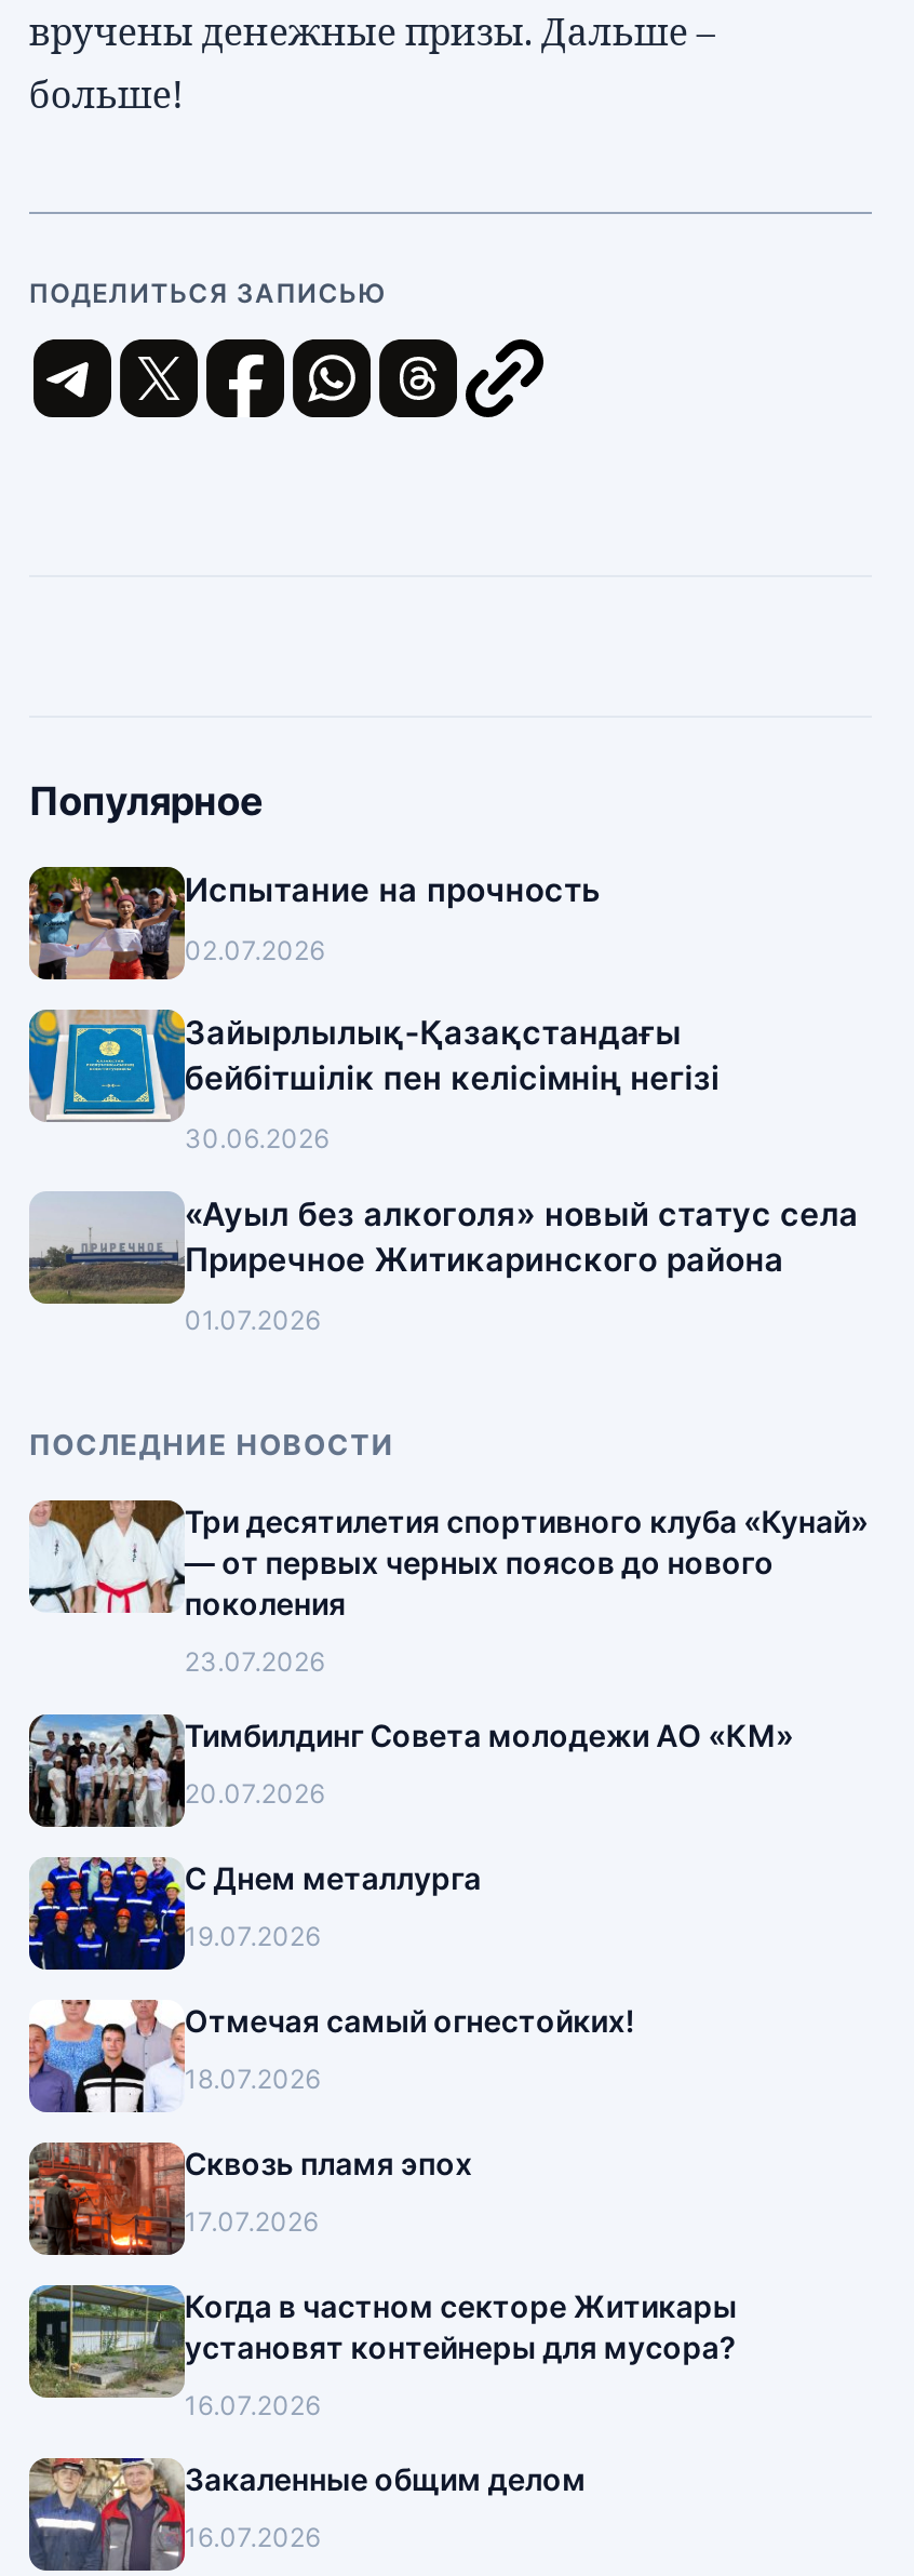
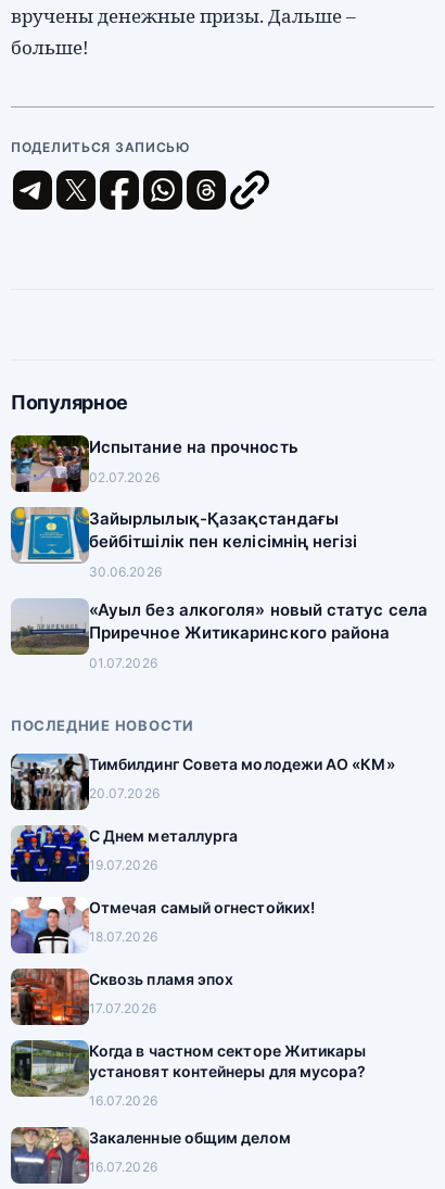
- [image]
- Три десятилетия спортивного клуба «Кунай»
- — от первых черных поясов до нового
- поколения
- 23.07.2026
